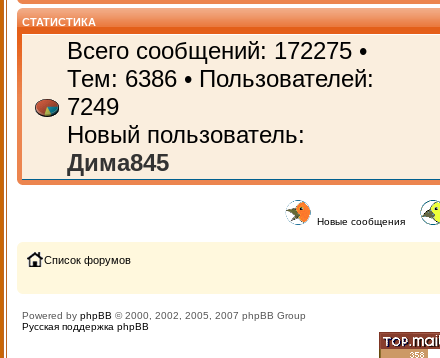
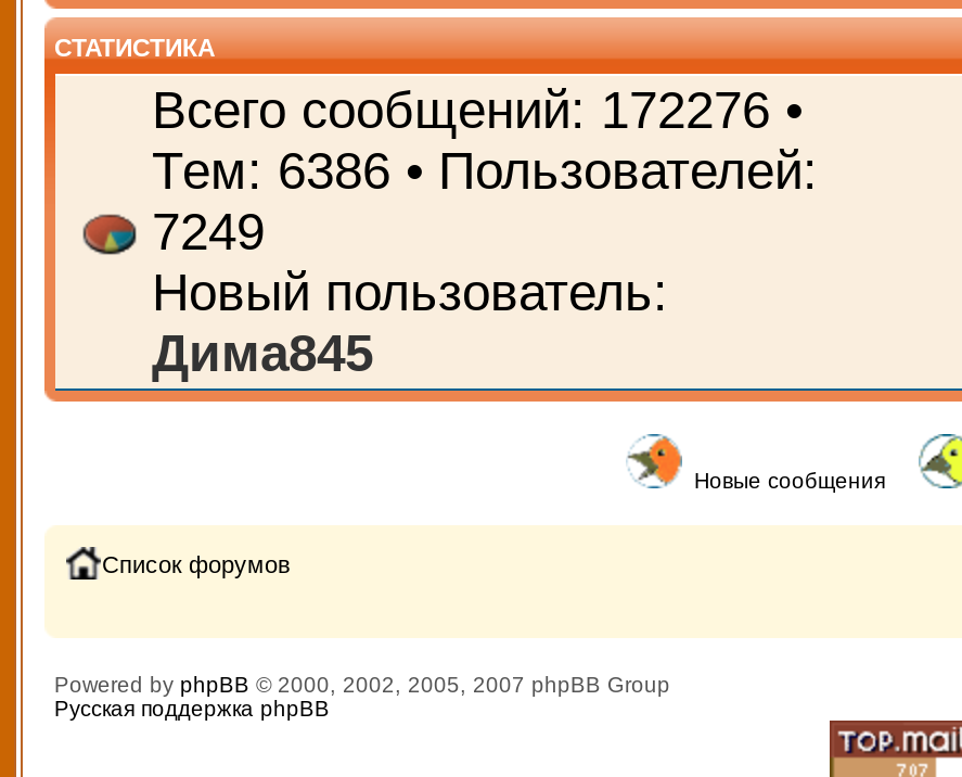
- Всего сообщений: 172275 •
+ Всего сообщений: 172276 •
